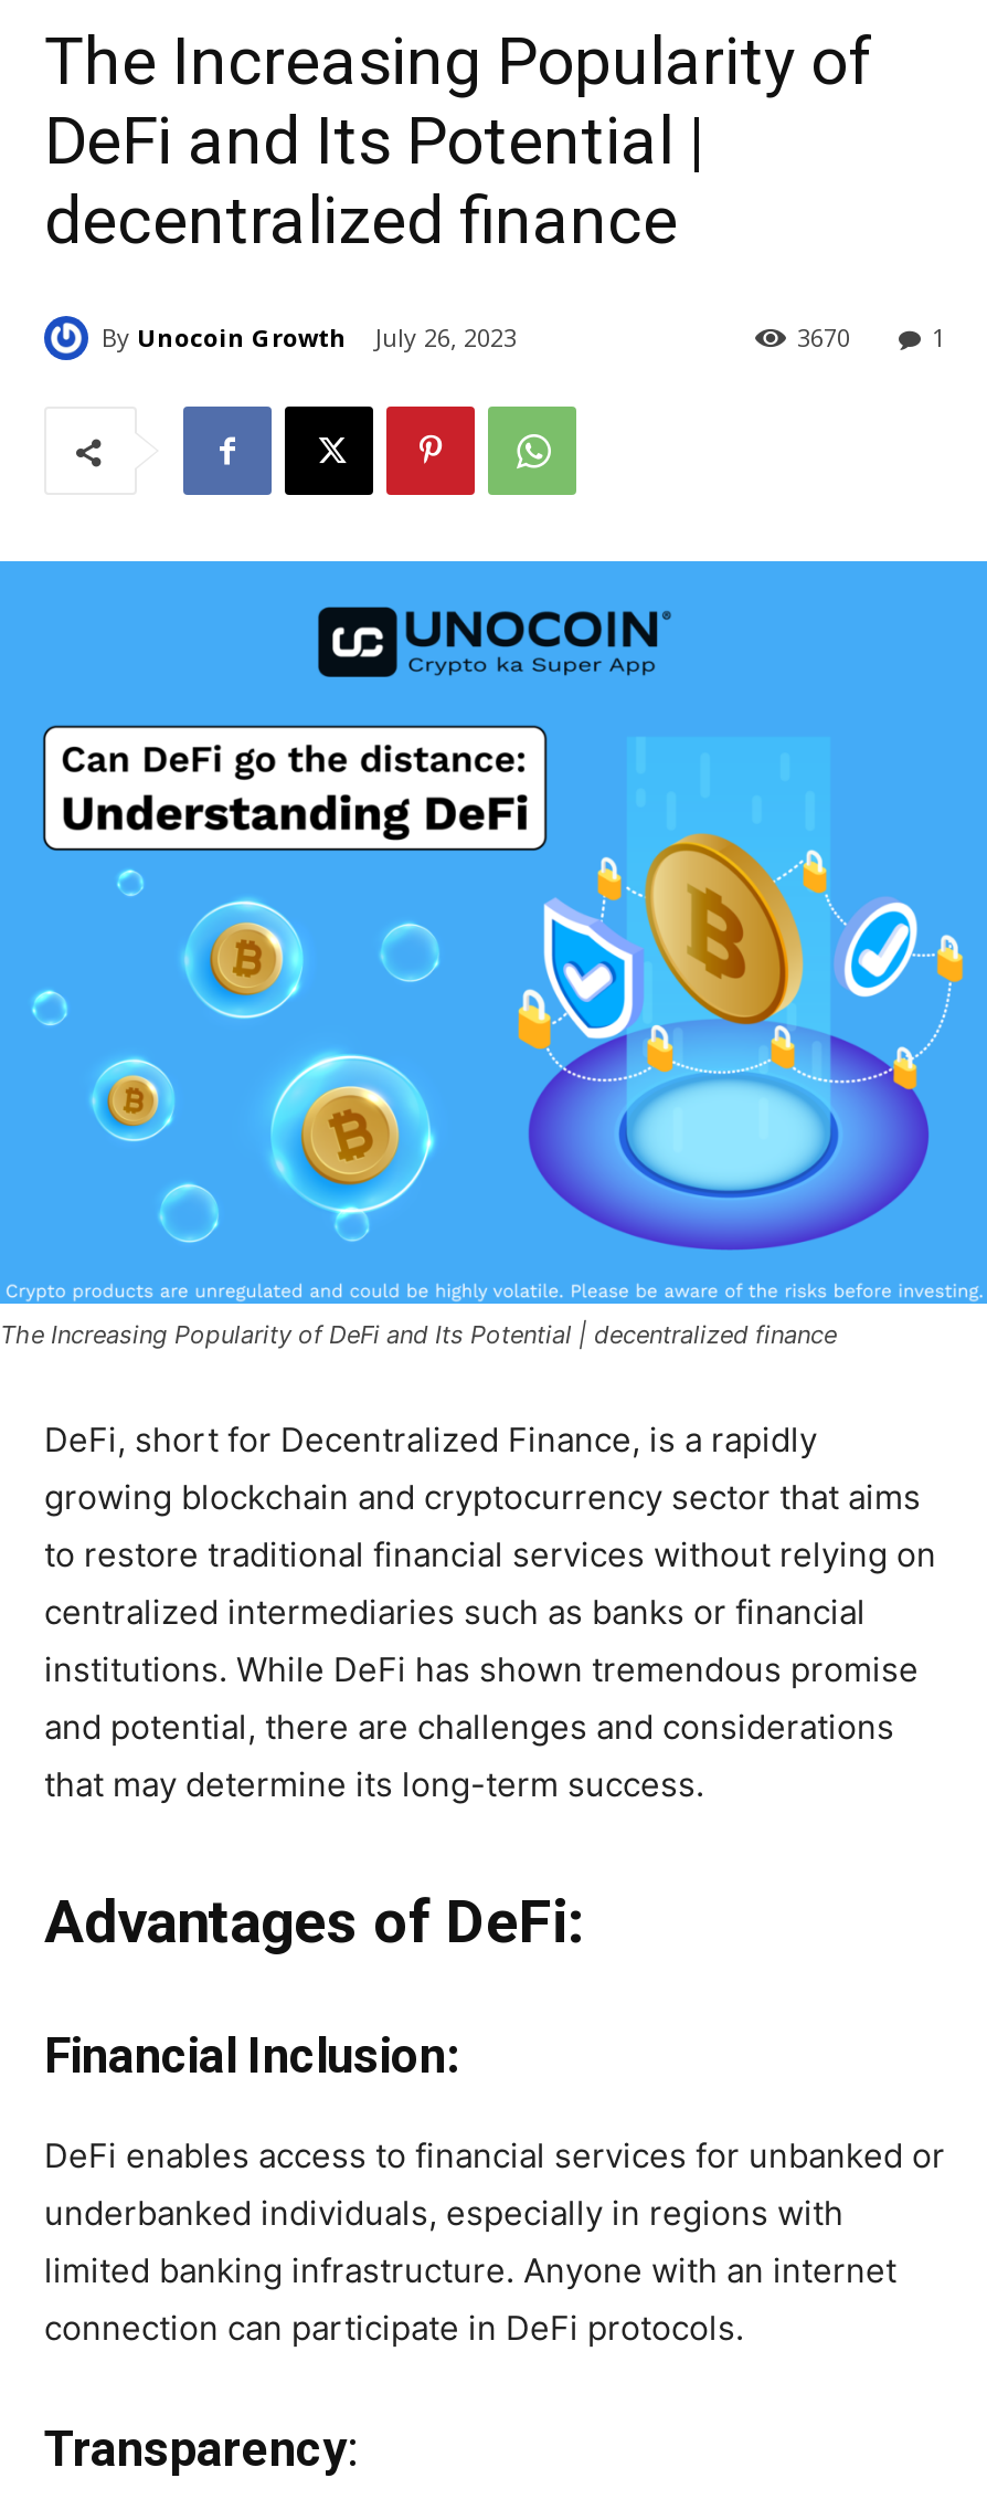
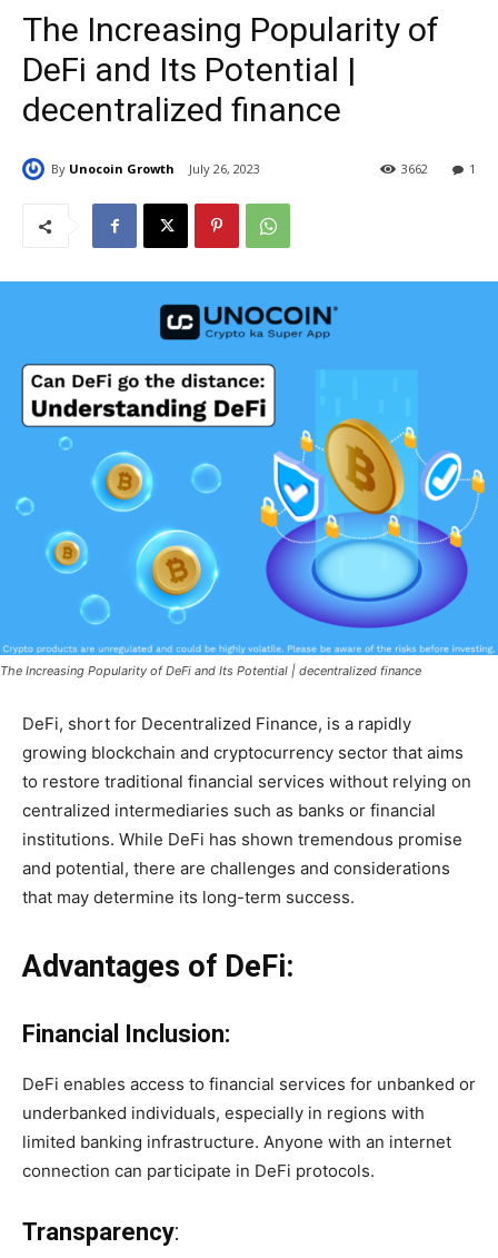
- 3670
+ 3662
